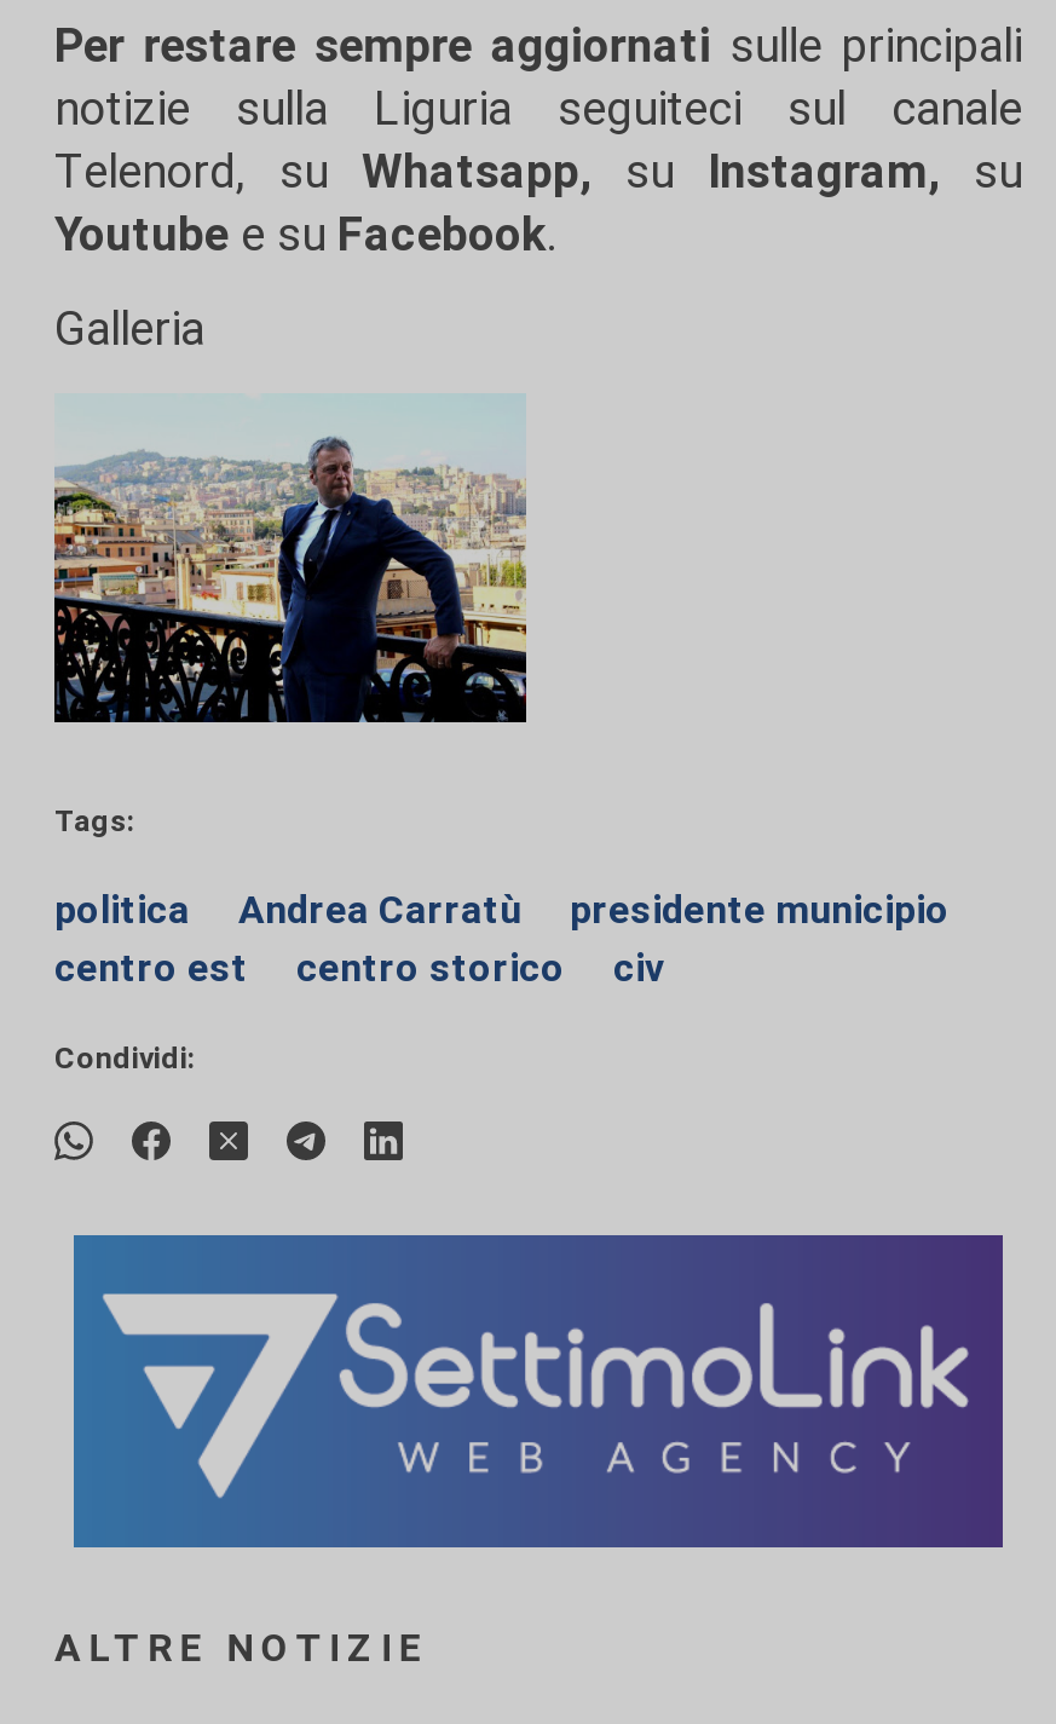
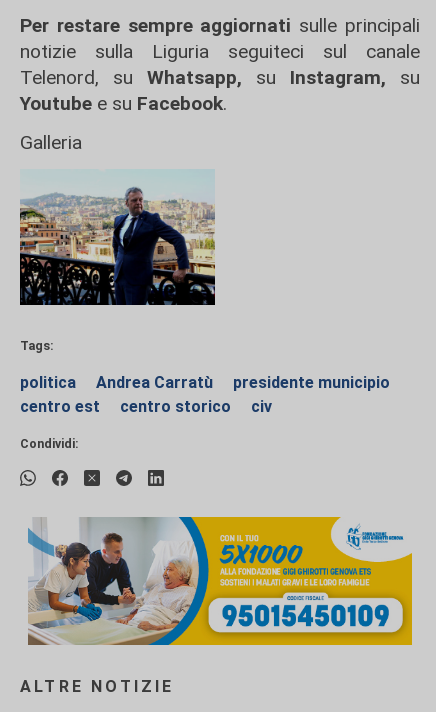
- [image]
+ [image]
